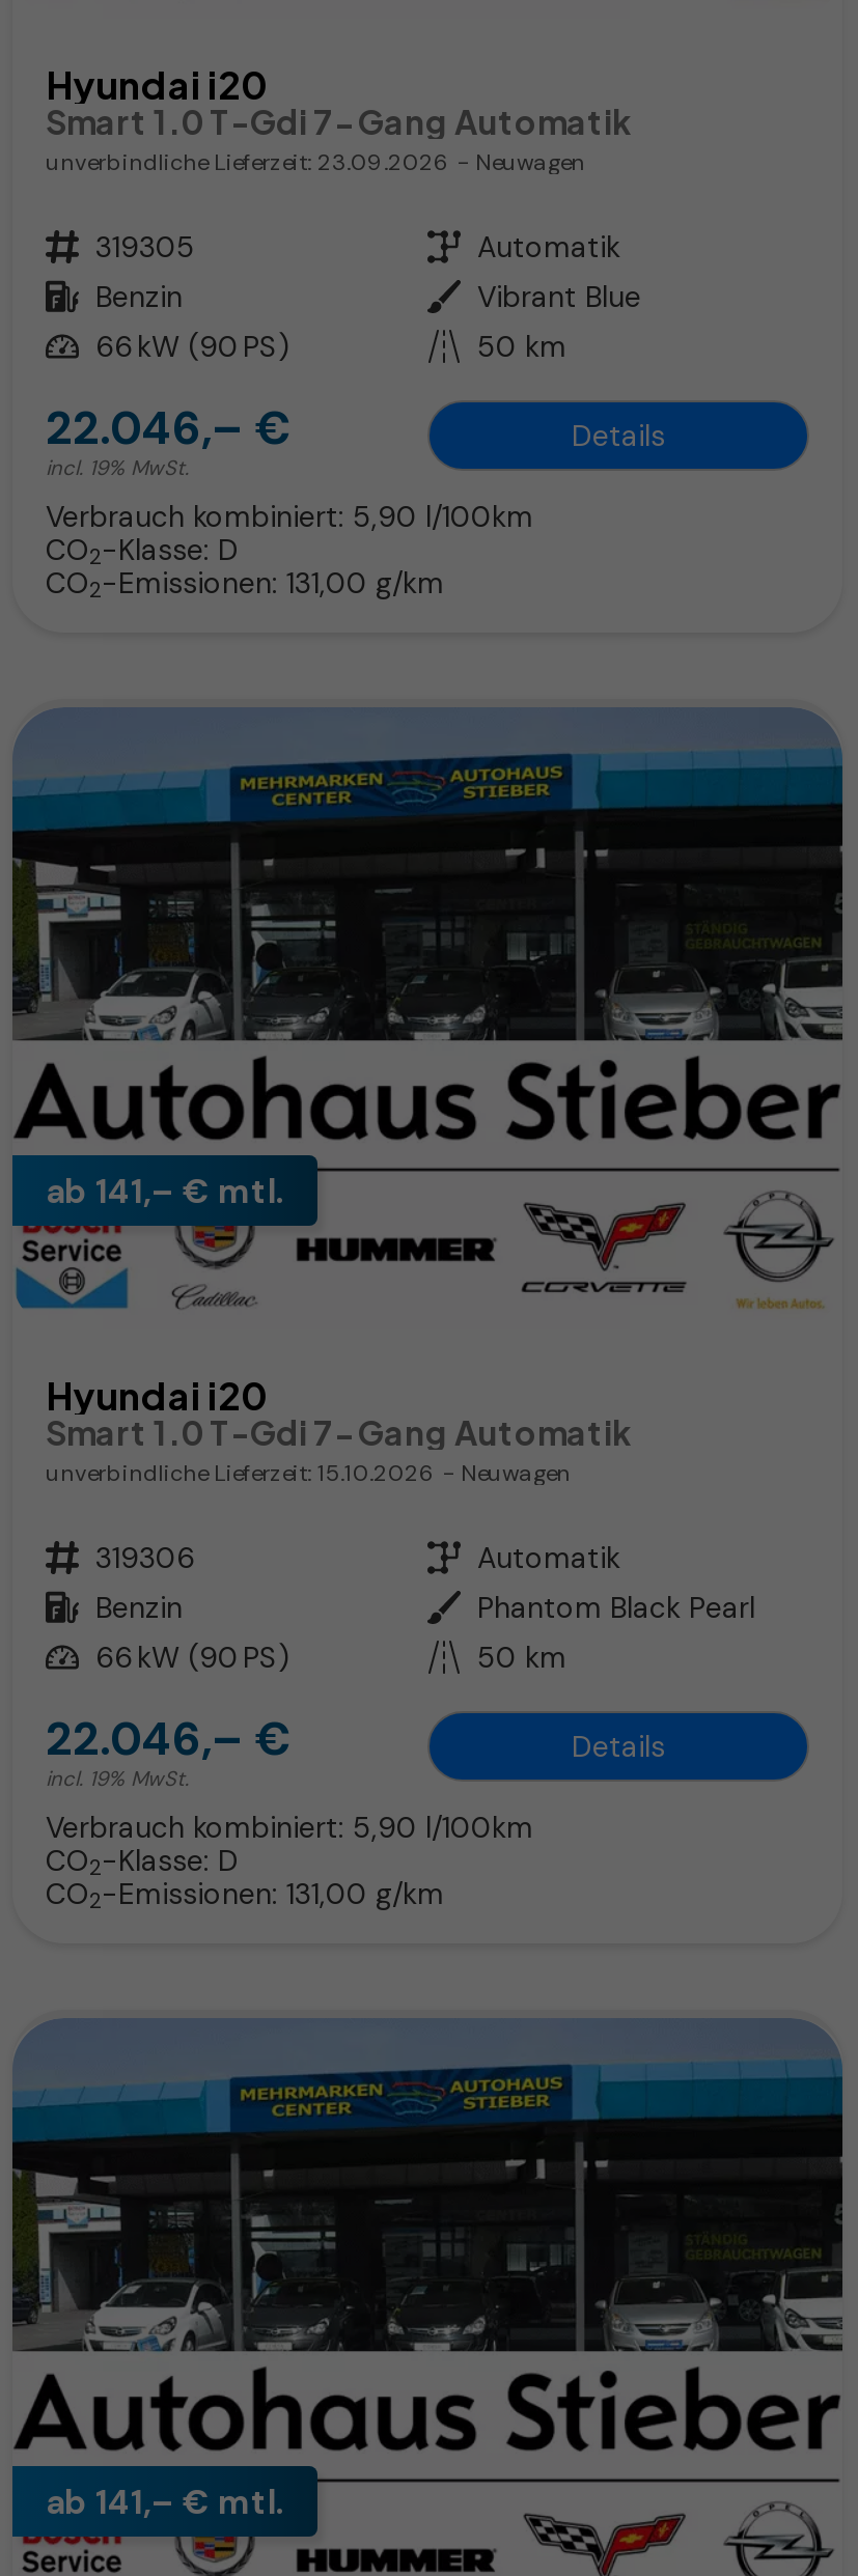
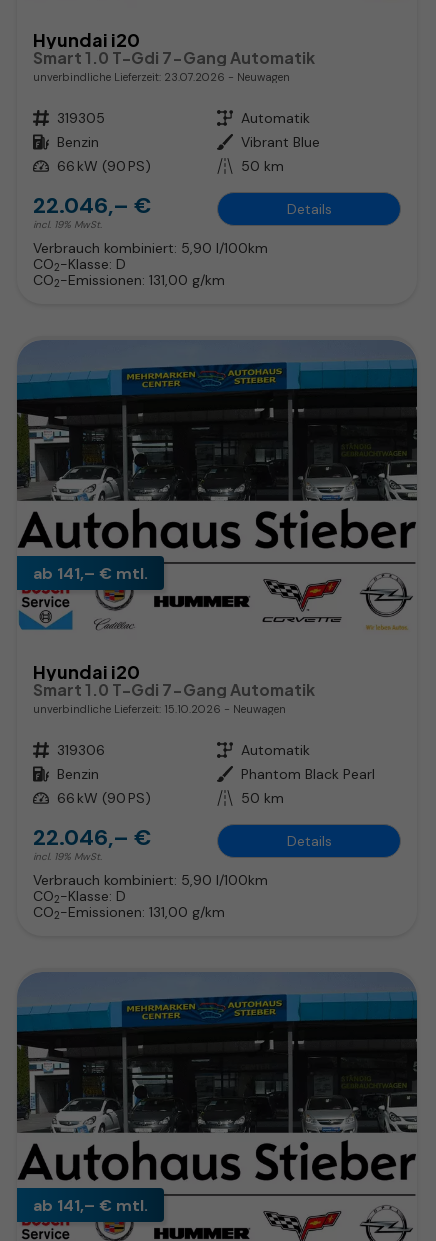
- unverbindliche Lieferzeit: 23.09.2026
+ unverbindliche Lieferzeit: 23.07.2026
